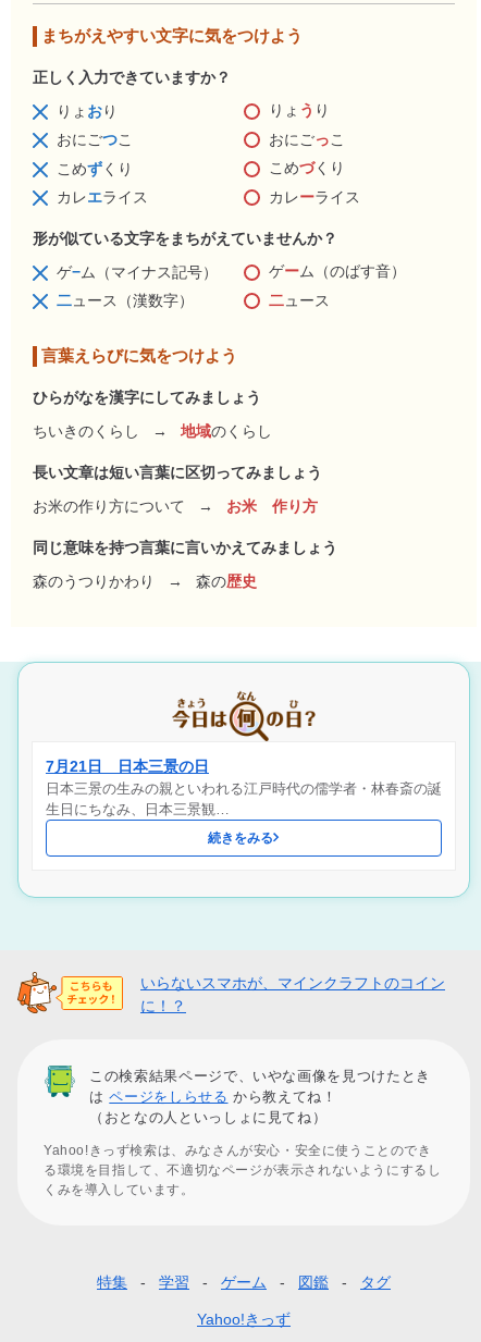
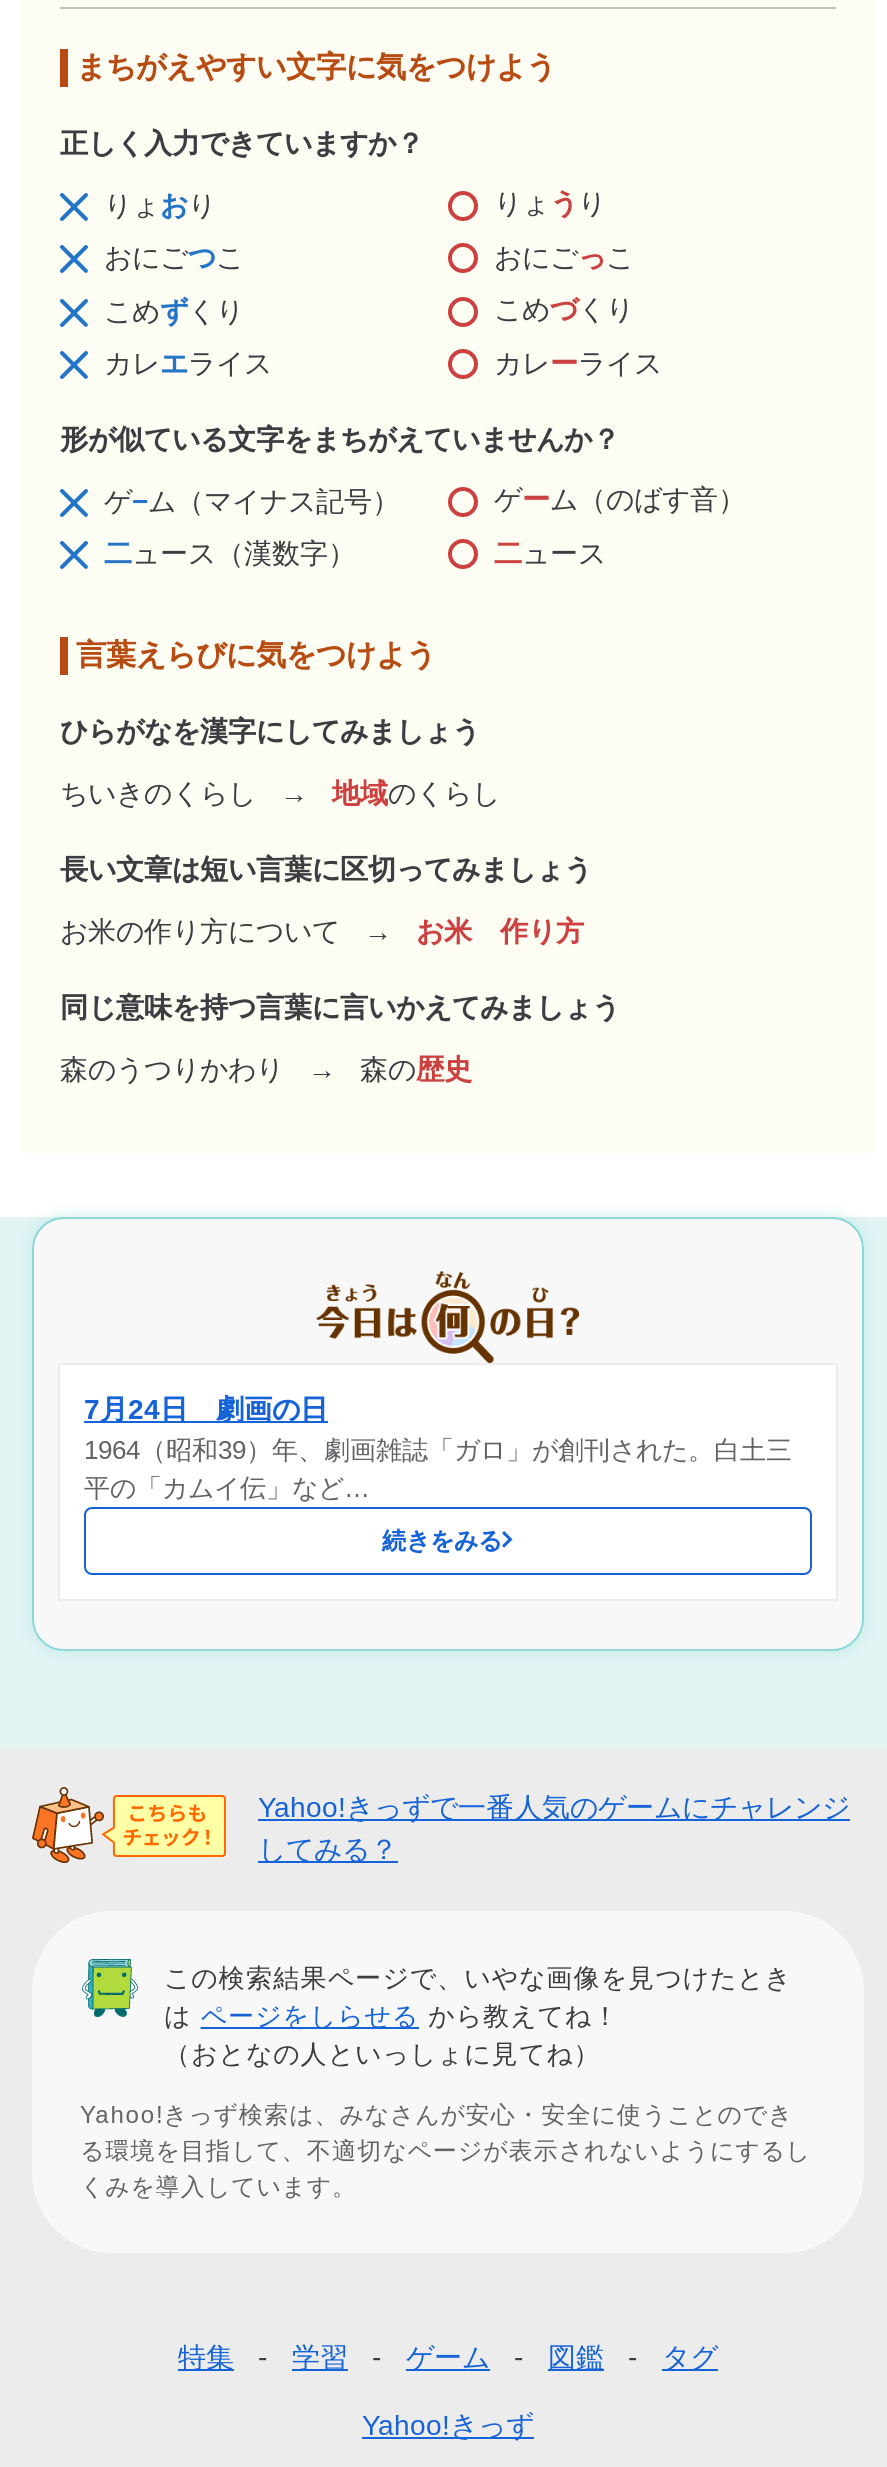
- 7月21日 日本三景の日
- 日本三景の生みの親といわれる江戸時代の儒学者・林春斎の誕
- 生日にちなみ、日本三景観…
+ 7月24日 劇画の日
+ 1964（昭和39）年、劇画雑誌「ガロ」が創刊された。白土三
+ 平の「カムイ伝」など…

- いらないスマホが、マインクラフトのコイン
- に！？
+ Yahoo!きっずで一番人気のゲームにチャレンジ
+ してみる？
